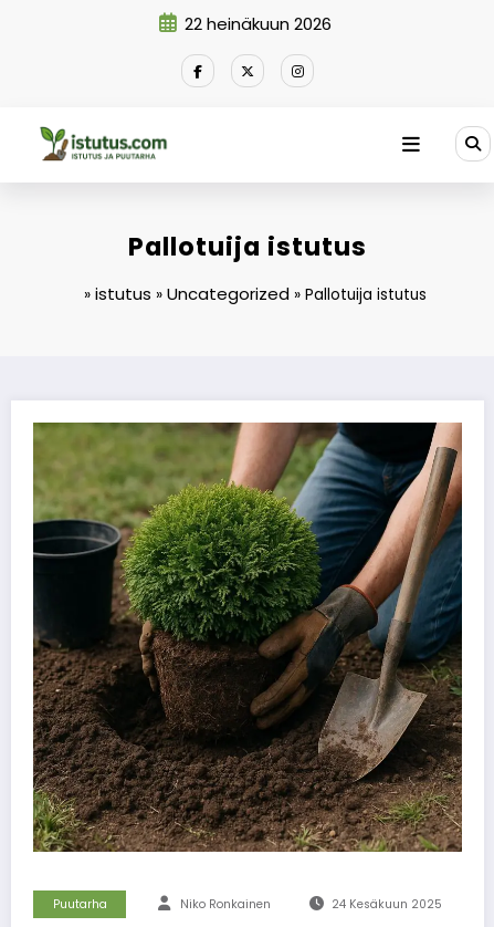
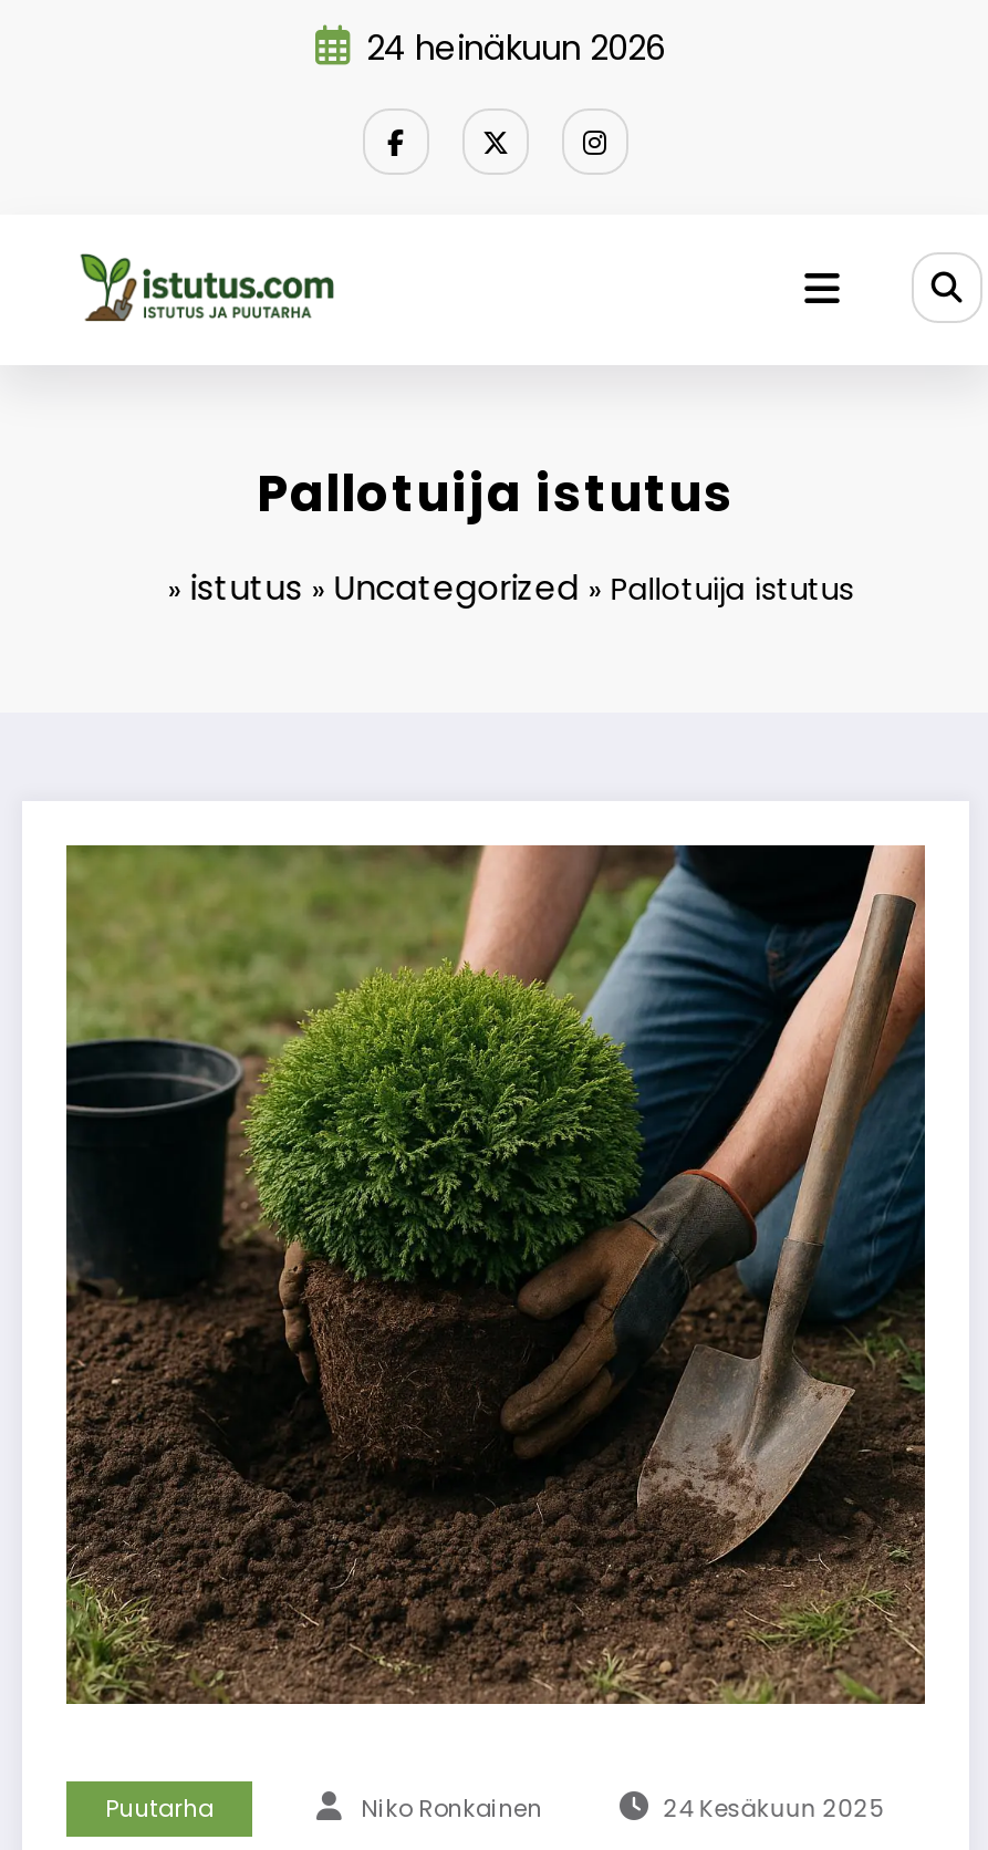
- 22 heinäkuun 2026
+ 24 heinäkuun 2026
